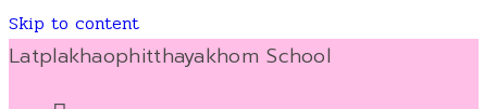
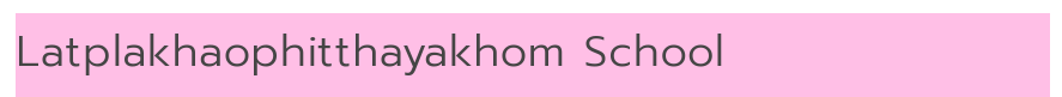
- Skip to content
